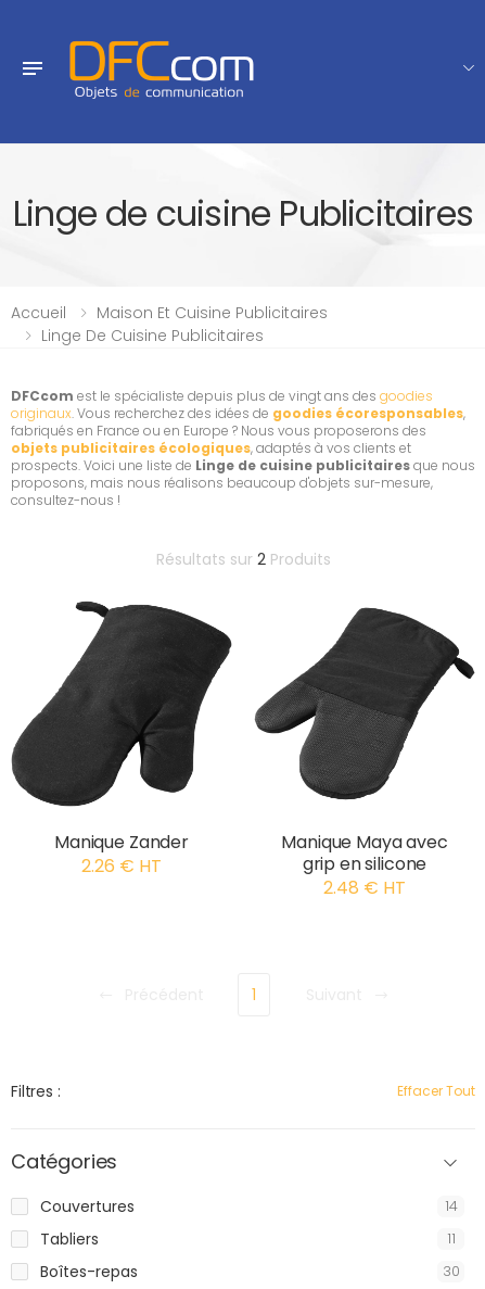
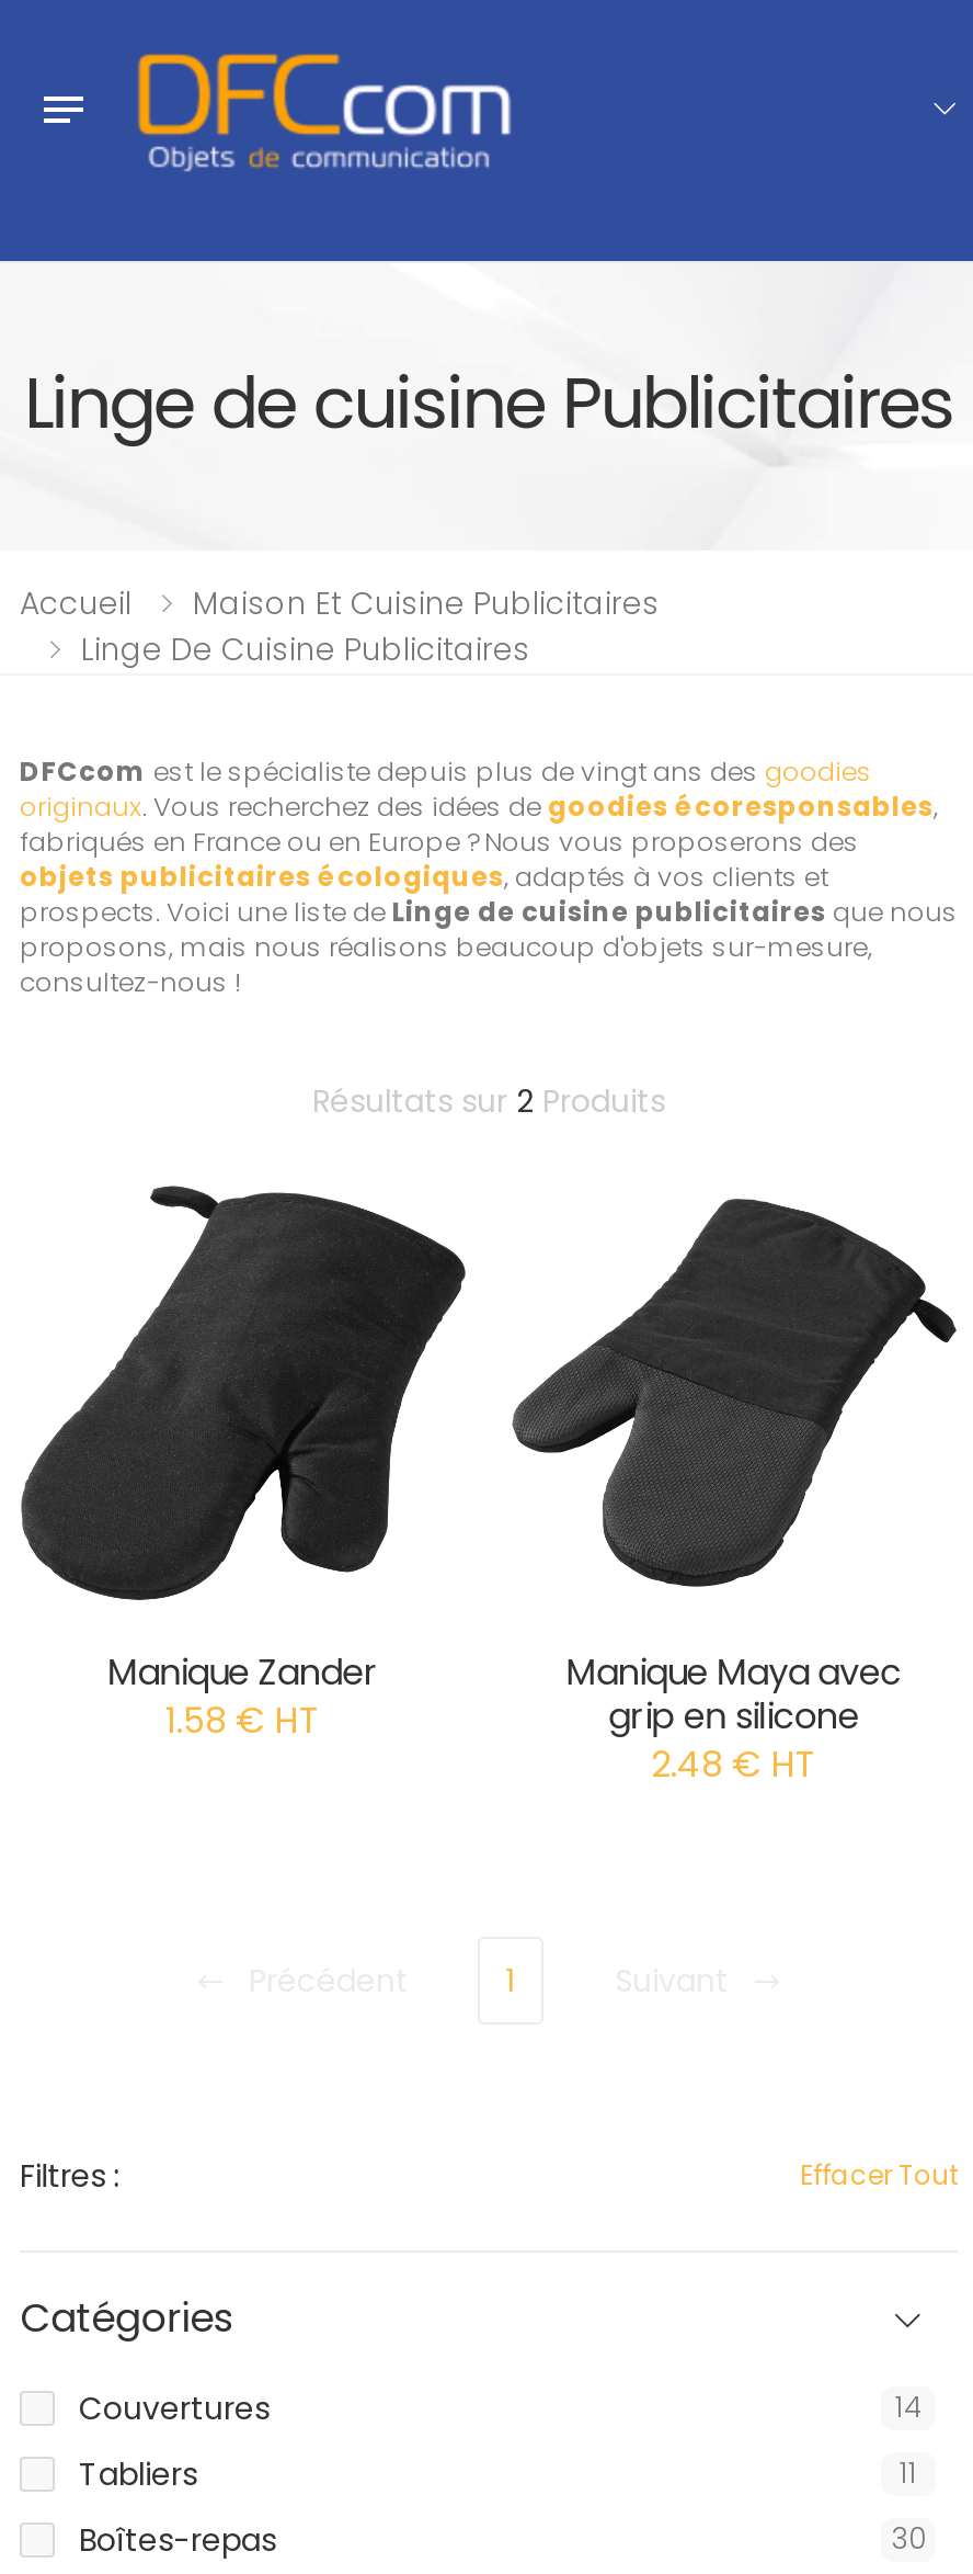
- 2.26 € HT
+ 1.58 € HT
